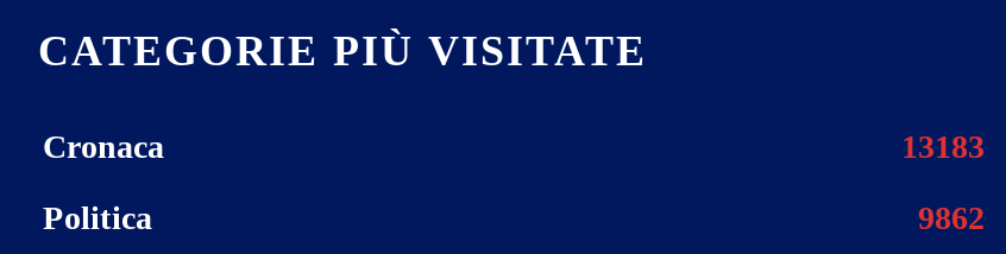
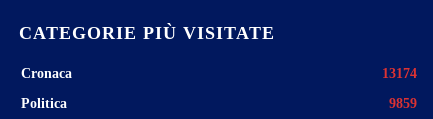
- 13183
+ 13174

- 9862
+ 9859
